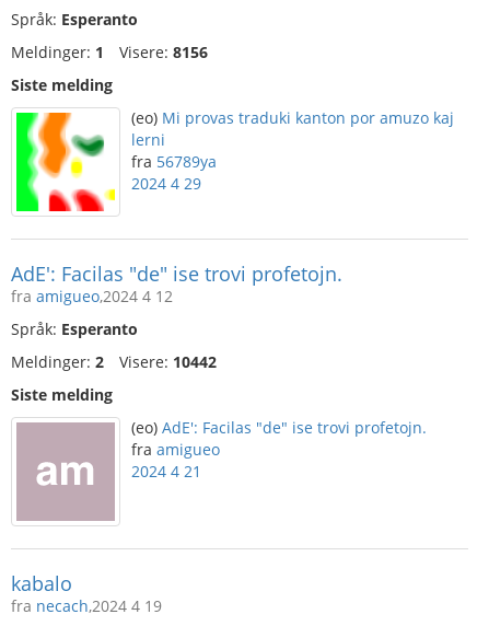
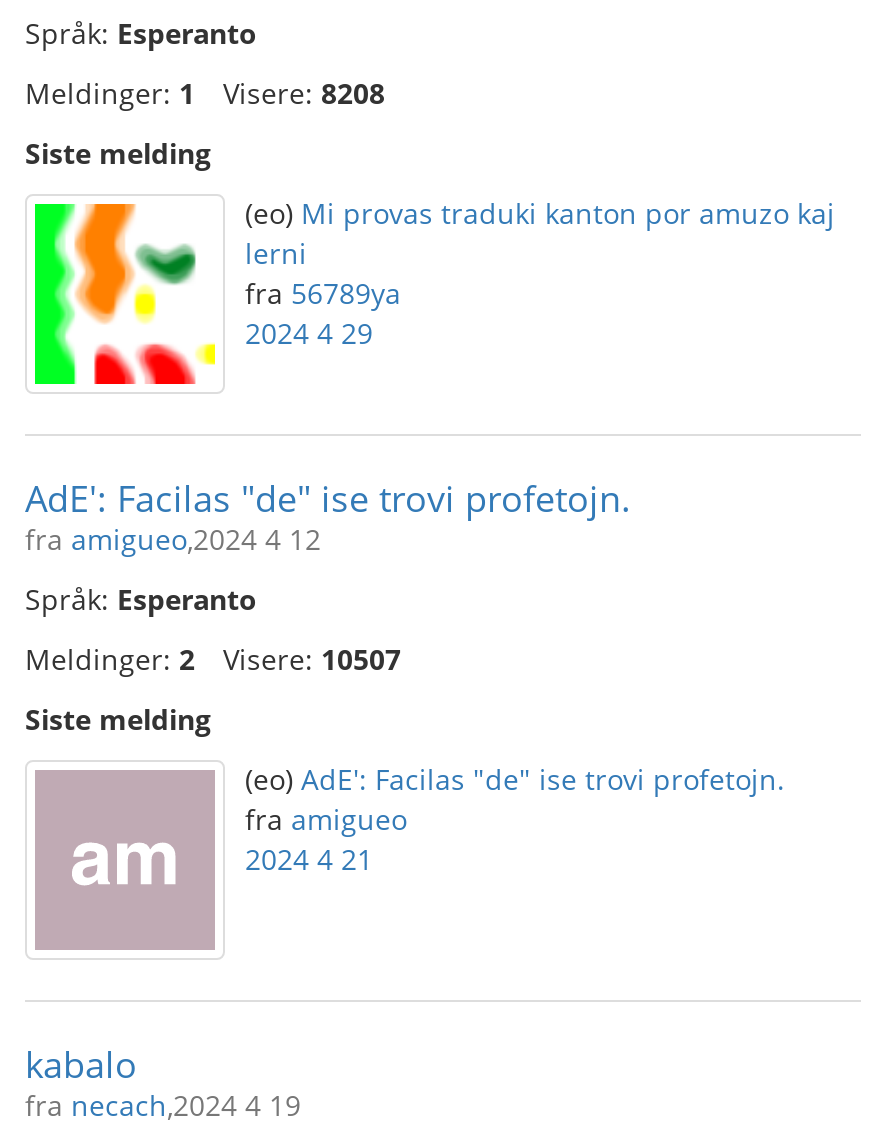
- Meldinger: 1 Visere: 8156
+ Meldinger: 1 Visere: 8208

- Meldinger: 2 Visere: 10442
+ Meldinger: 2 Visere: 10507
